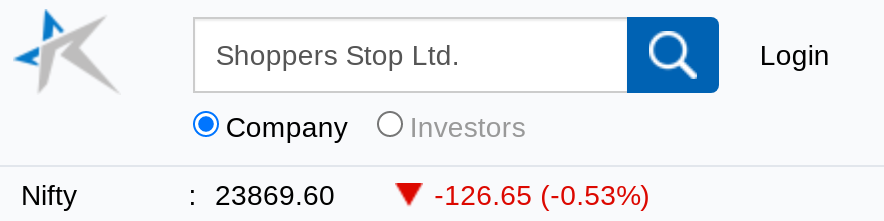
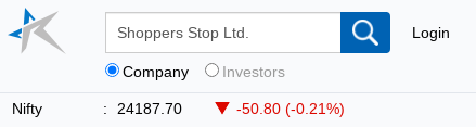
- 23869.60
+ 24187.70

- -126.65 (-0.53%)
+ -50.80 (-0.21%)
